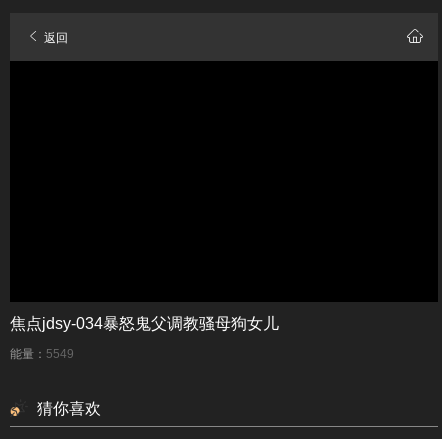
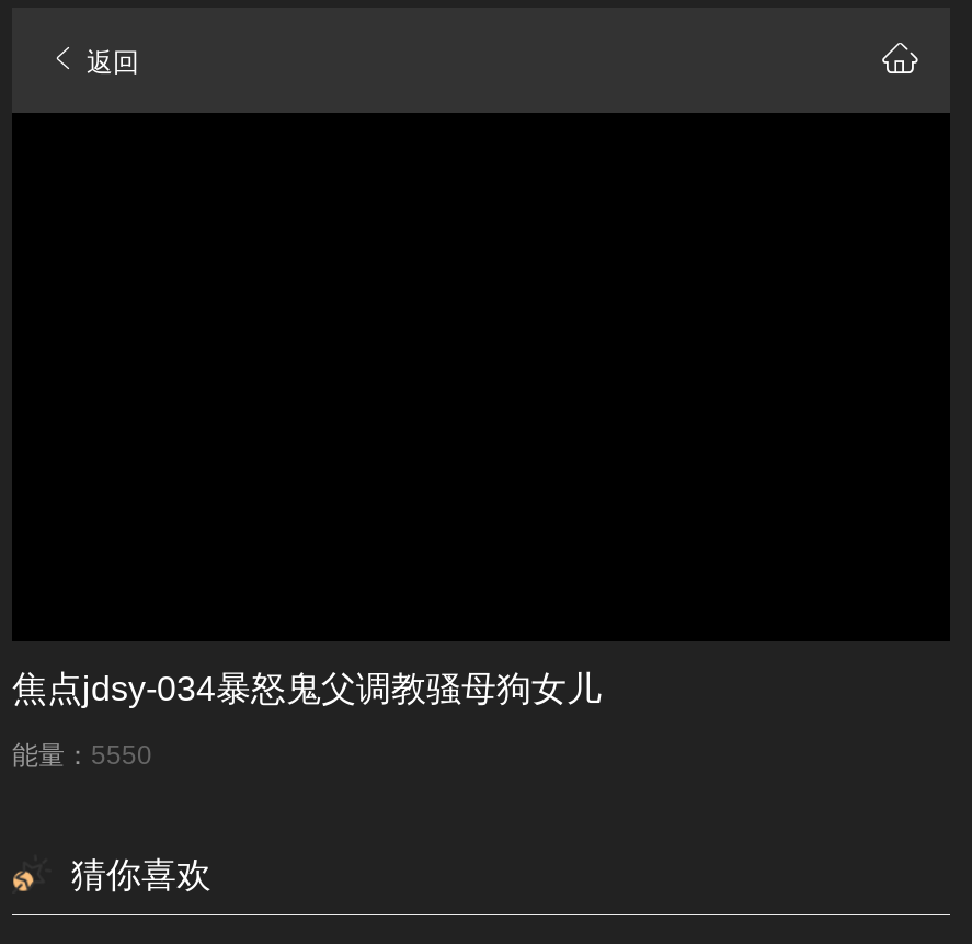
- 能量：5549
+ 能量：5550
